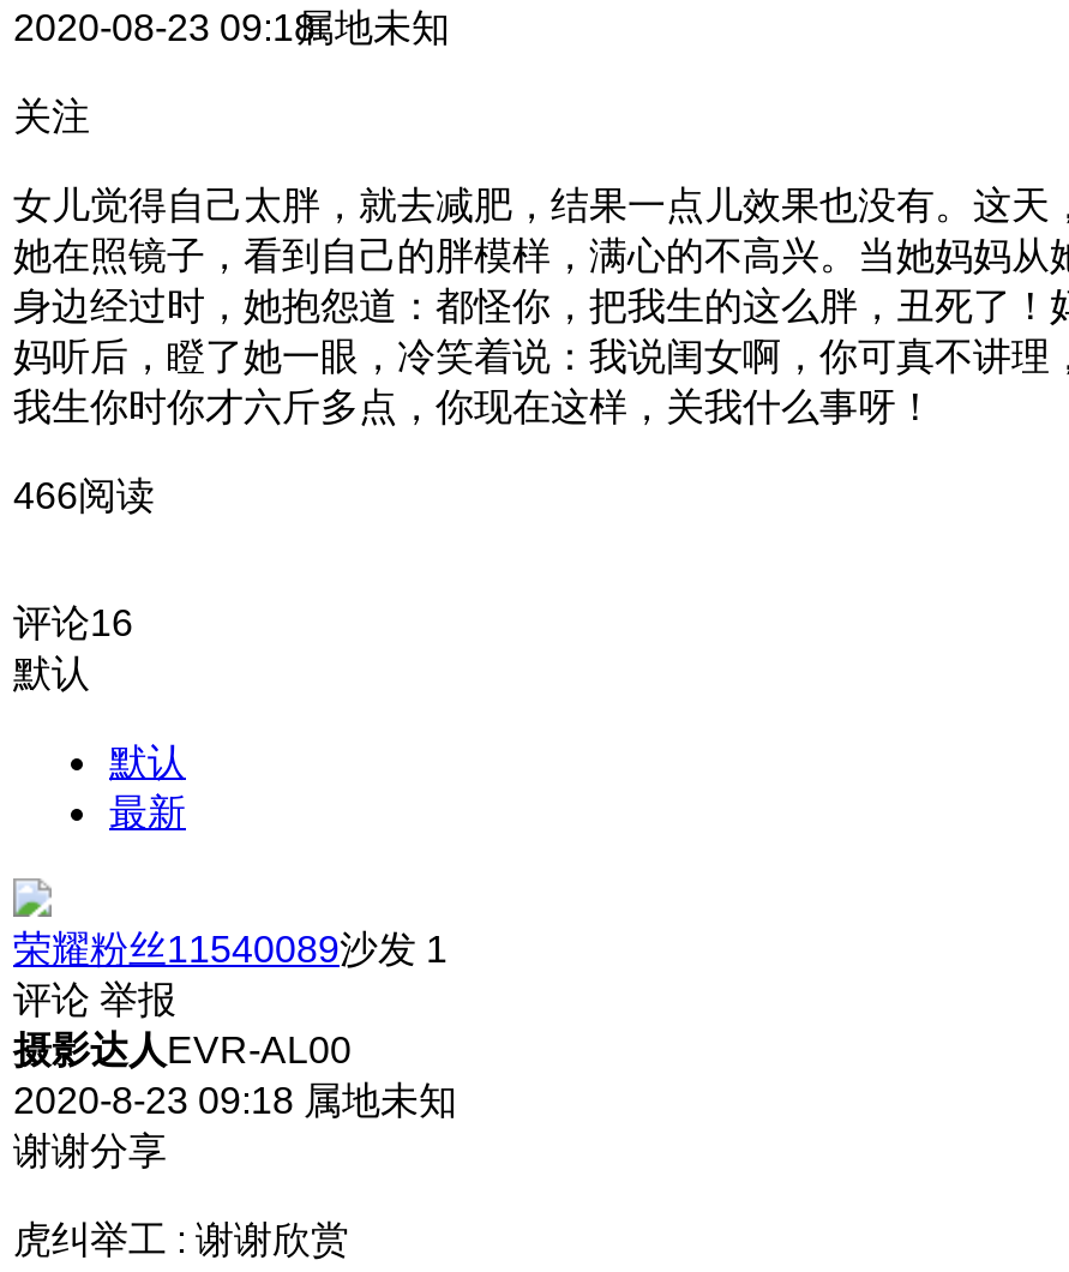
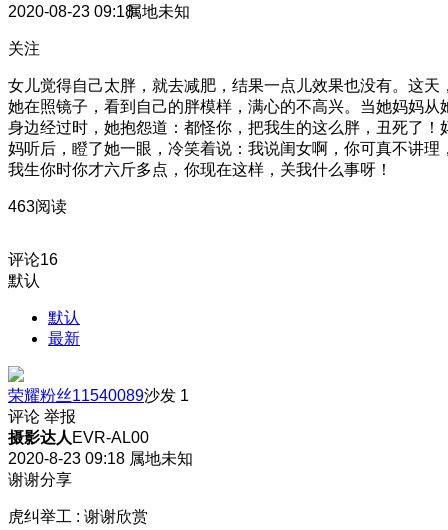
- 466阅读
+ 463阅读
